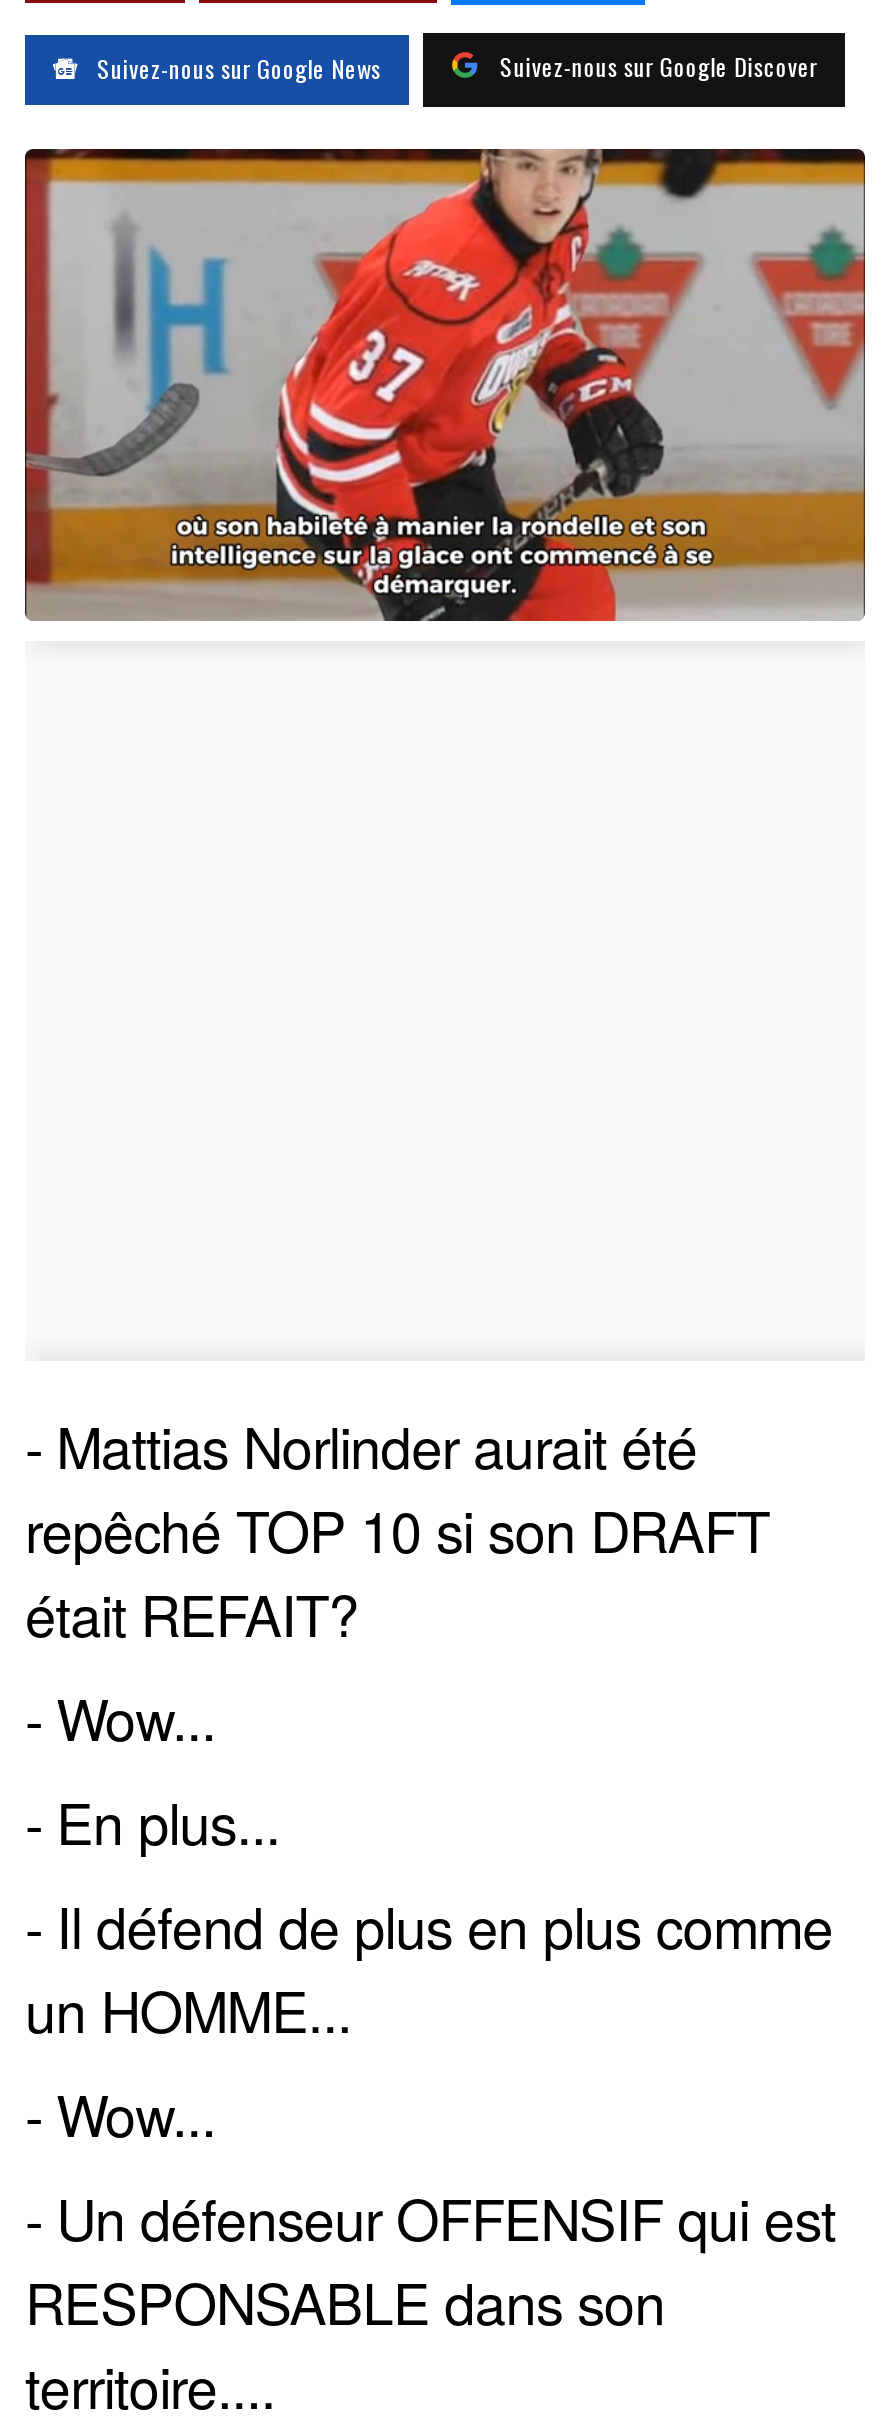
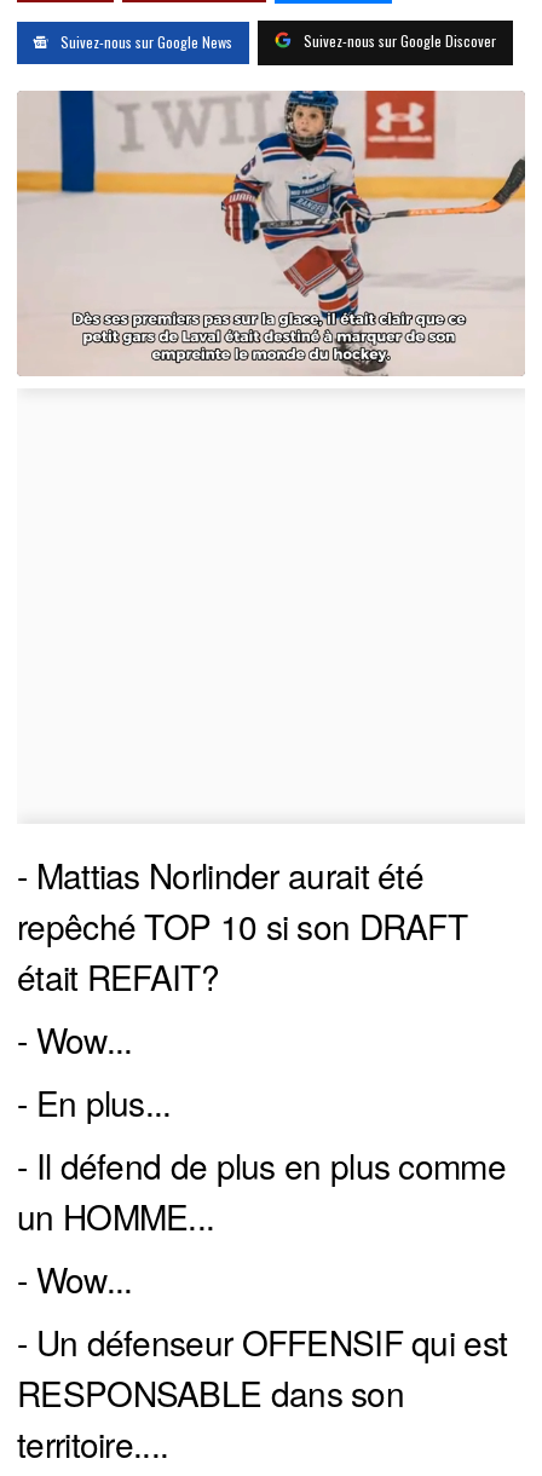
- [image]
+ [image]
